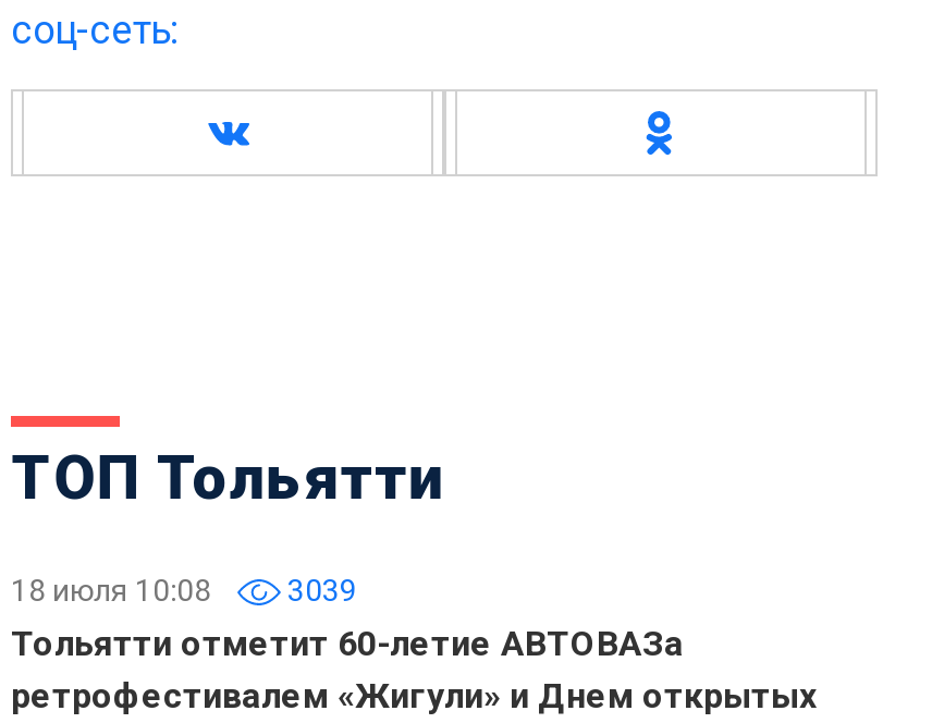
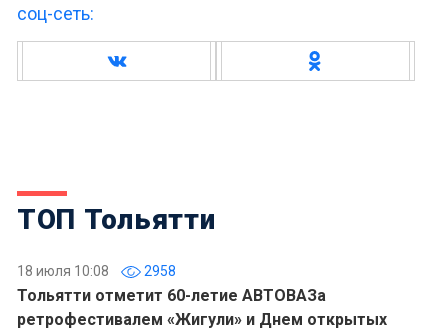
- 18 июля 10:08 3039
+ 18 июля 10:08 2958
